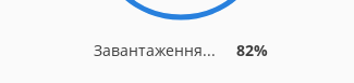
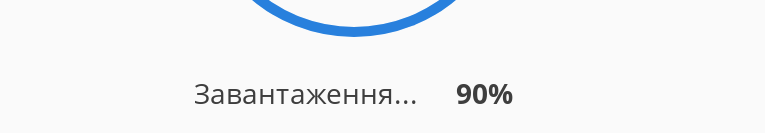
- Завантаження... 82%
+ Завантаження... 90%
